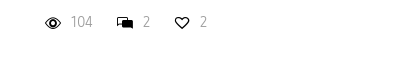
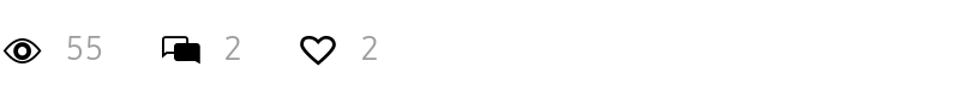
- 104
+ 55
